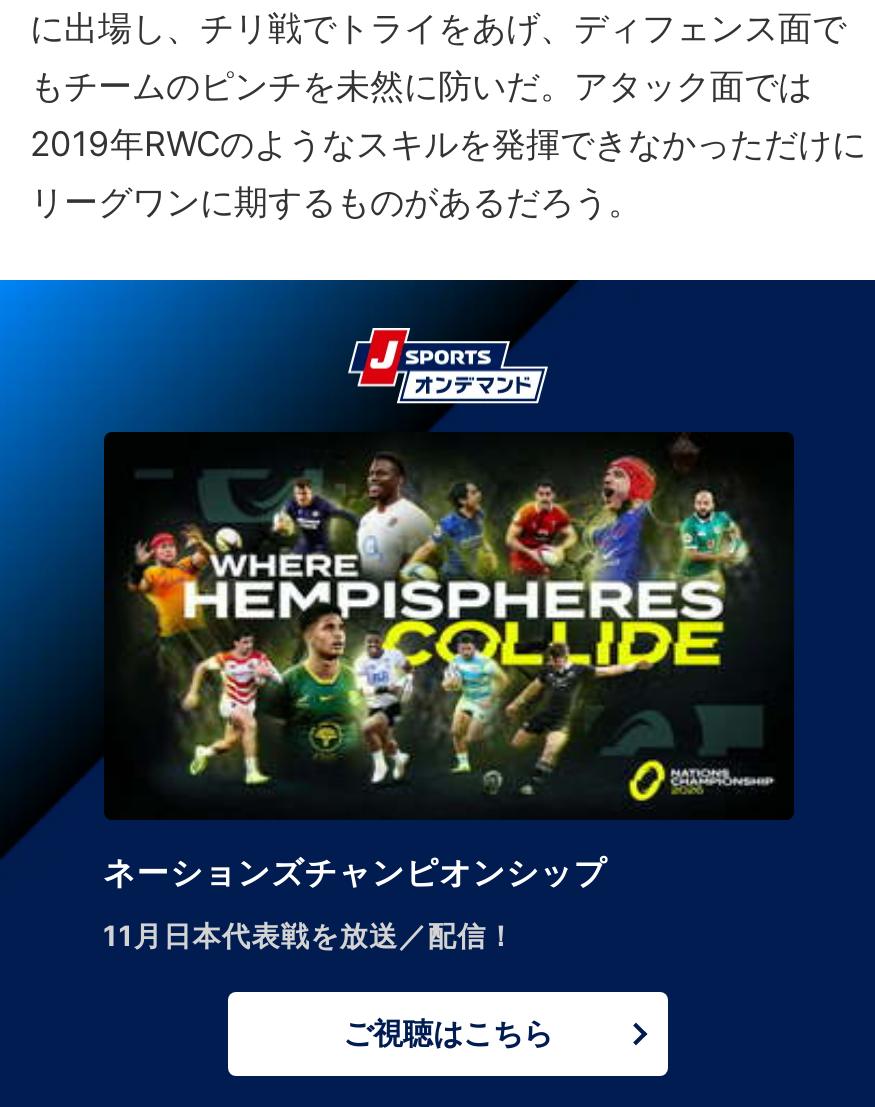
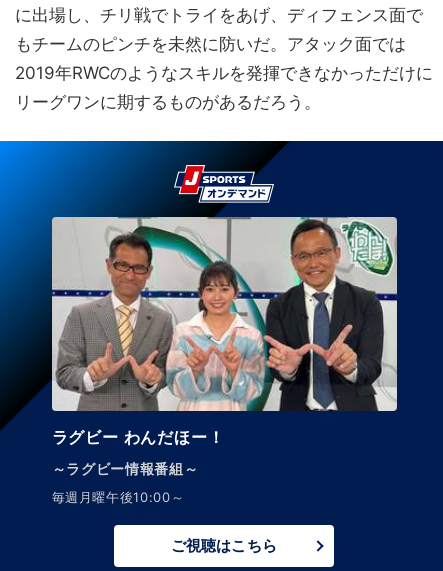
- [image]
- ネーションズチャンピオンシップ
- 11月日本代表戦を放送／配信！
+ [image]
+ ラグビー わんだほー！
+ ～ラグビー情報番組～
+ 毎週月曜午後10:00～
